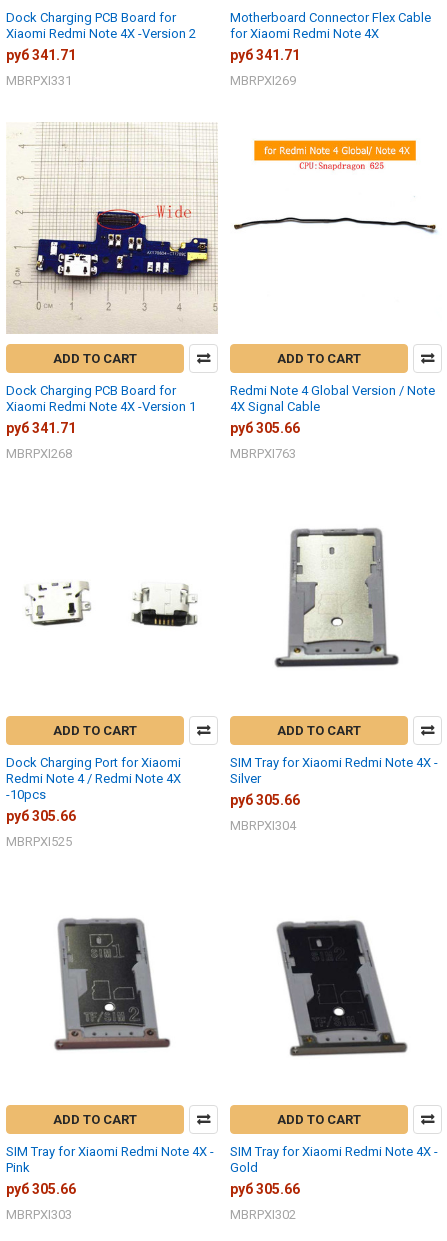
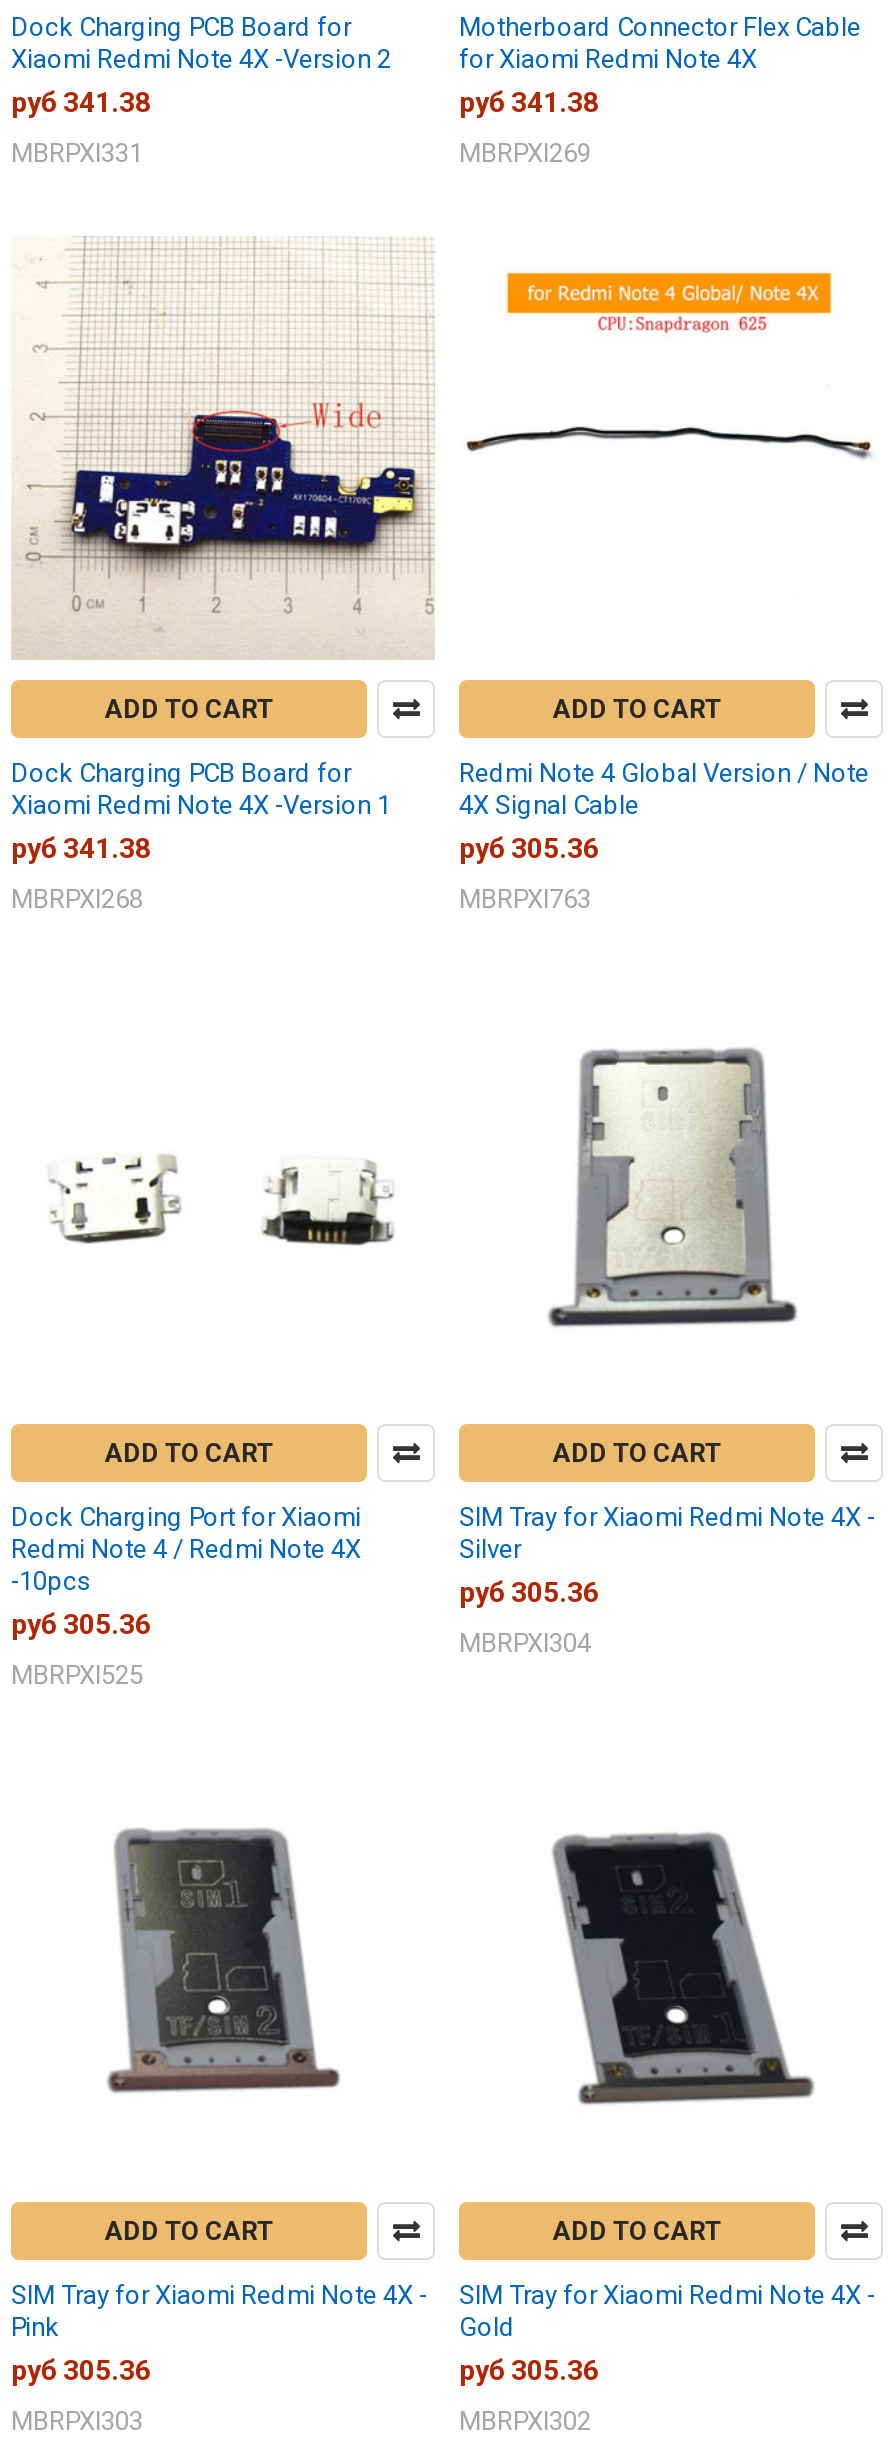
- руб 341.71
+ руб 341.38

- руб 341.71
+ руб 341.38

- руб 341.71
+ руб 341.38

- руб 305.66
+ руб 305.36

- руб 305.66
+ руб 305.36

- руб 305.66
+ руб 305.36

- руб 305.66
+ руб 305.36

- руб 305.66
+ руб 305.36
